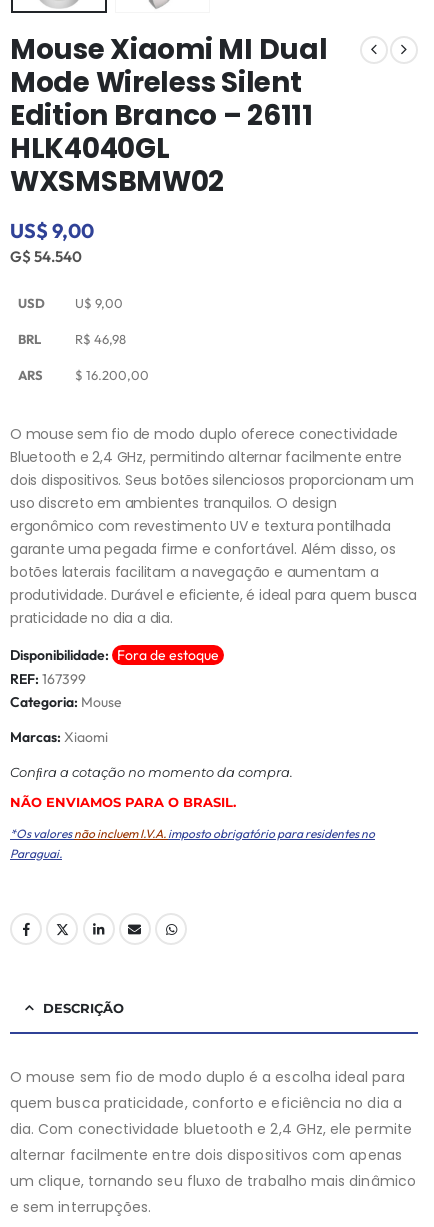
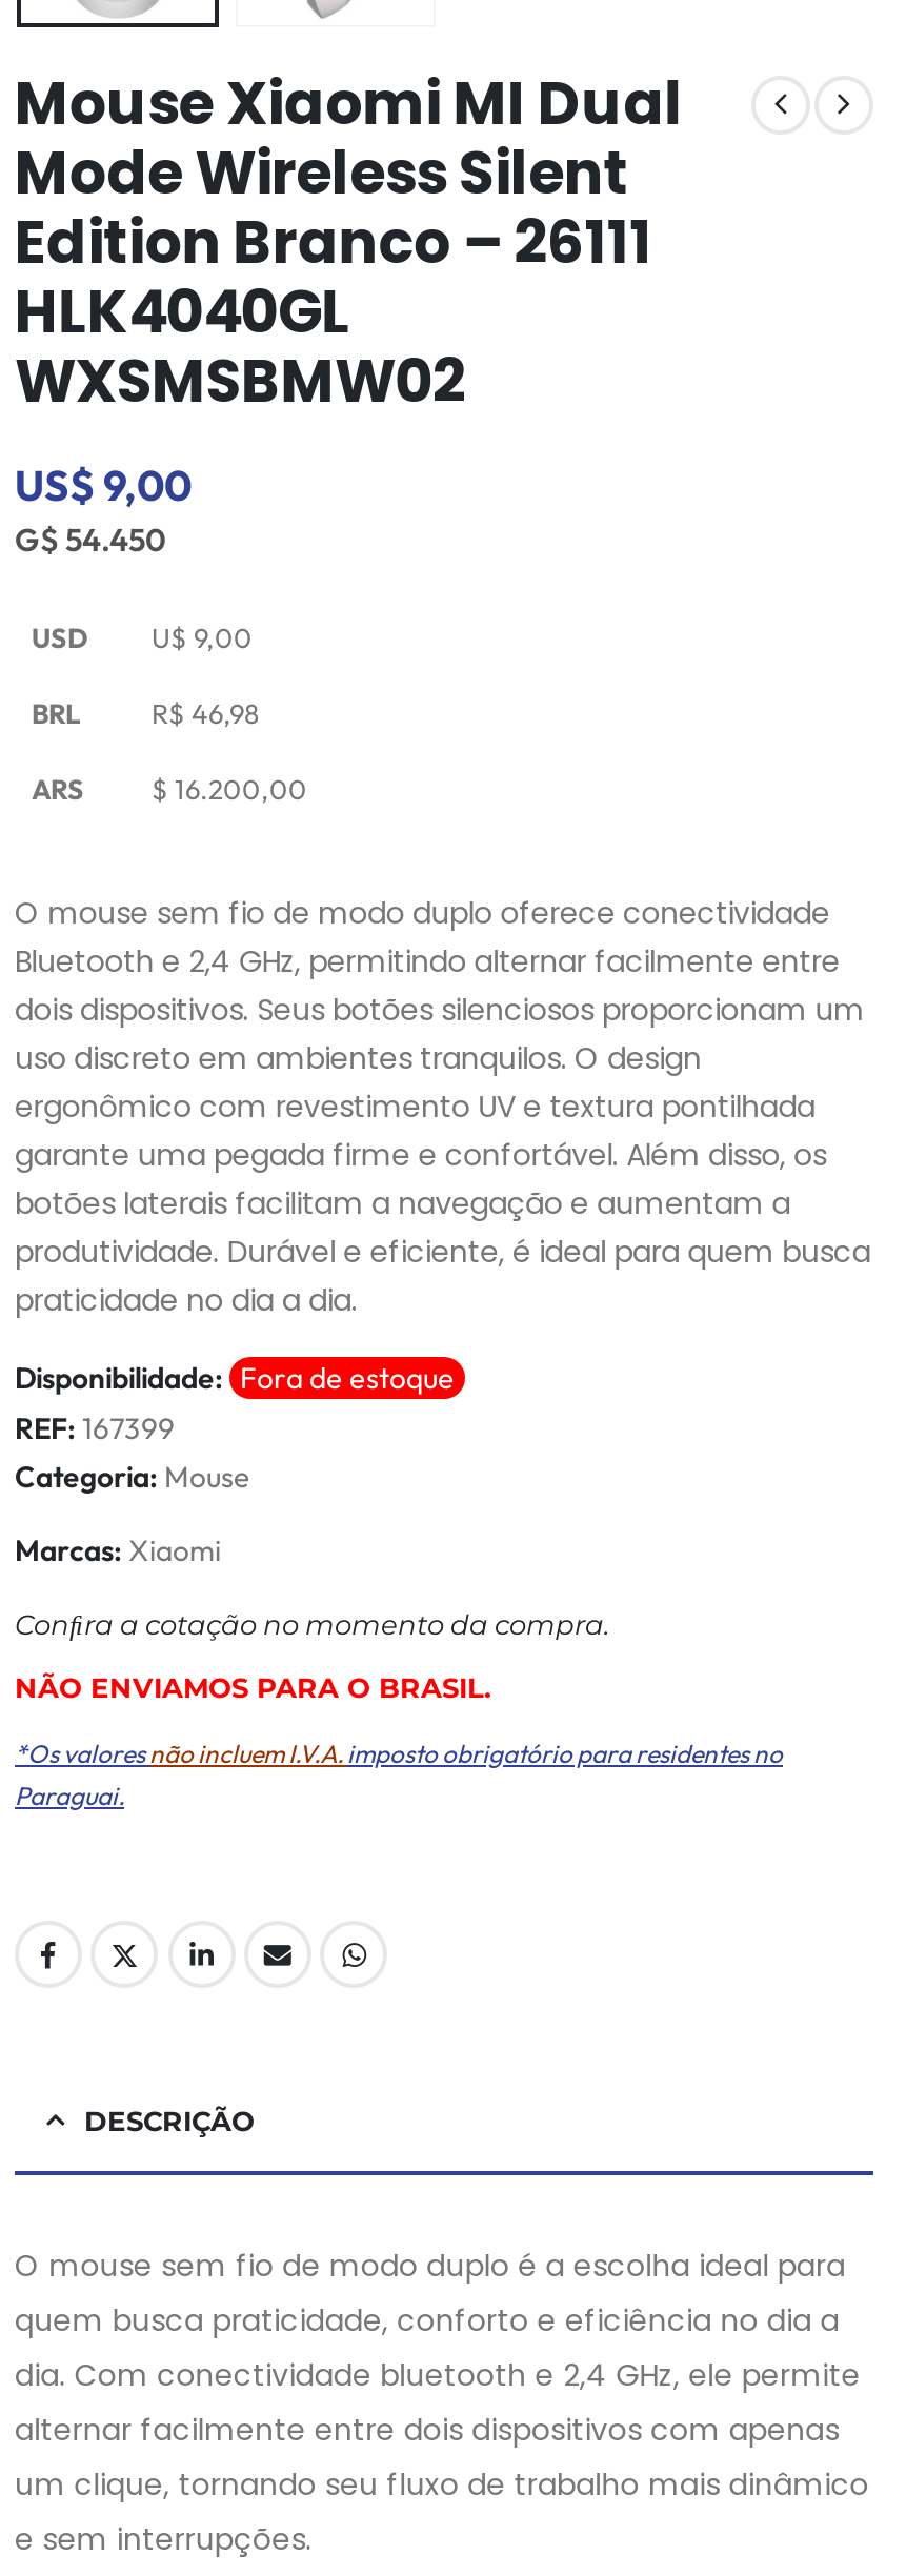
- G$ 54.540
+ G$ 54.450
